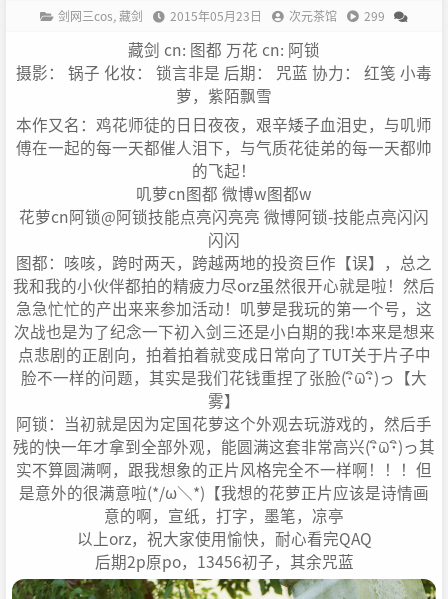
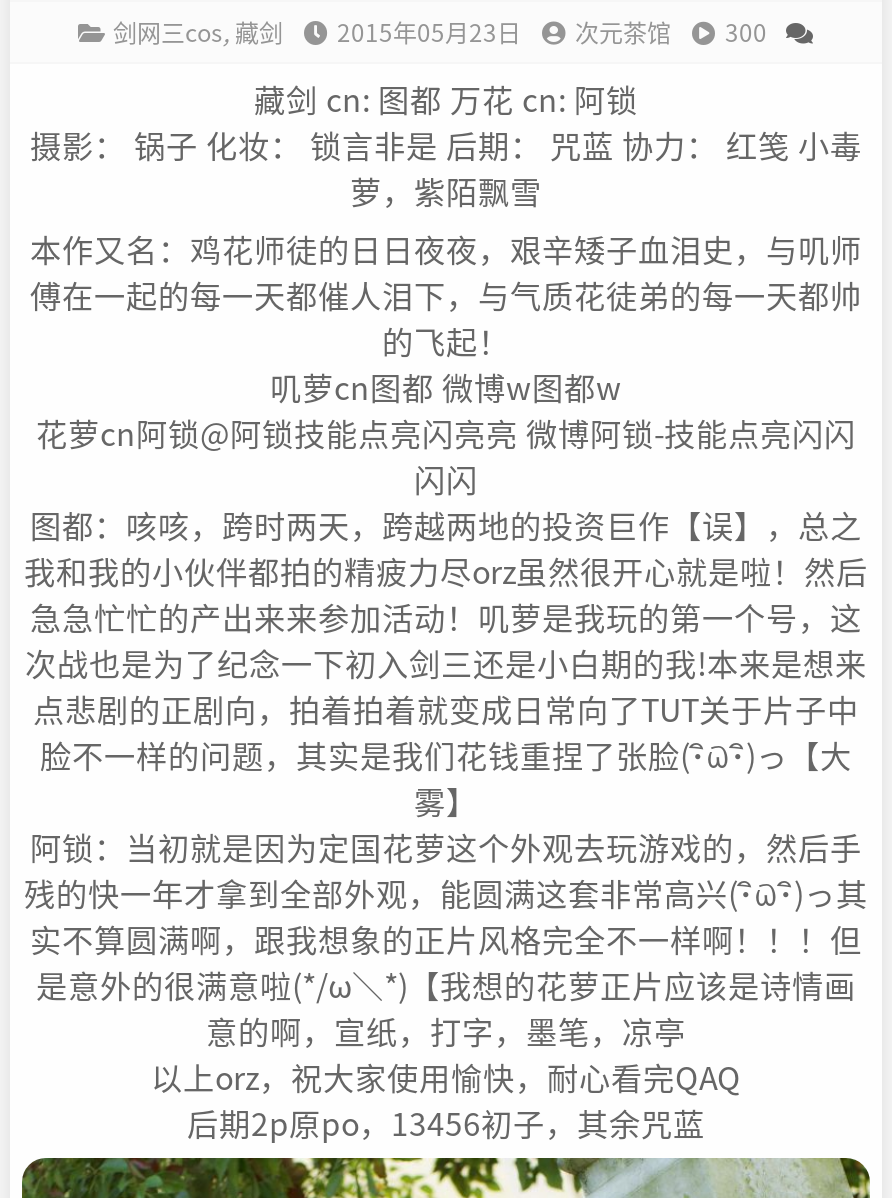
- 剑网三cos,藏剑 2015年05月23日 次元茶馆 299
+ 剑网三cos,藏剑 2015年05月23日 次元茶馆 300
